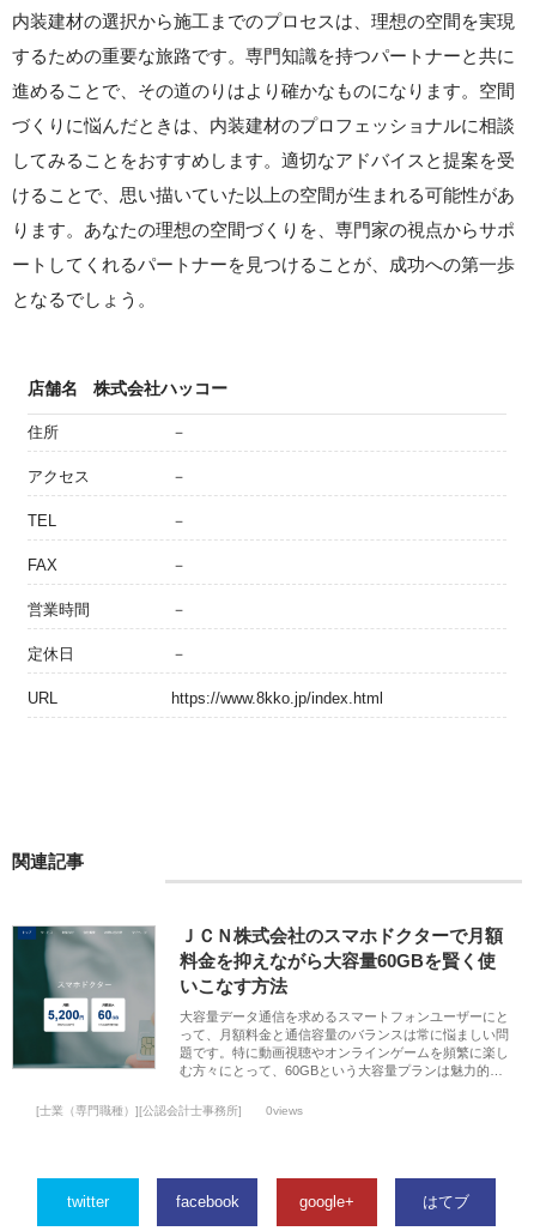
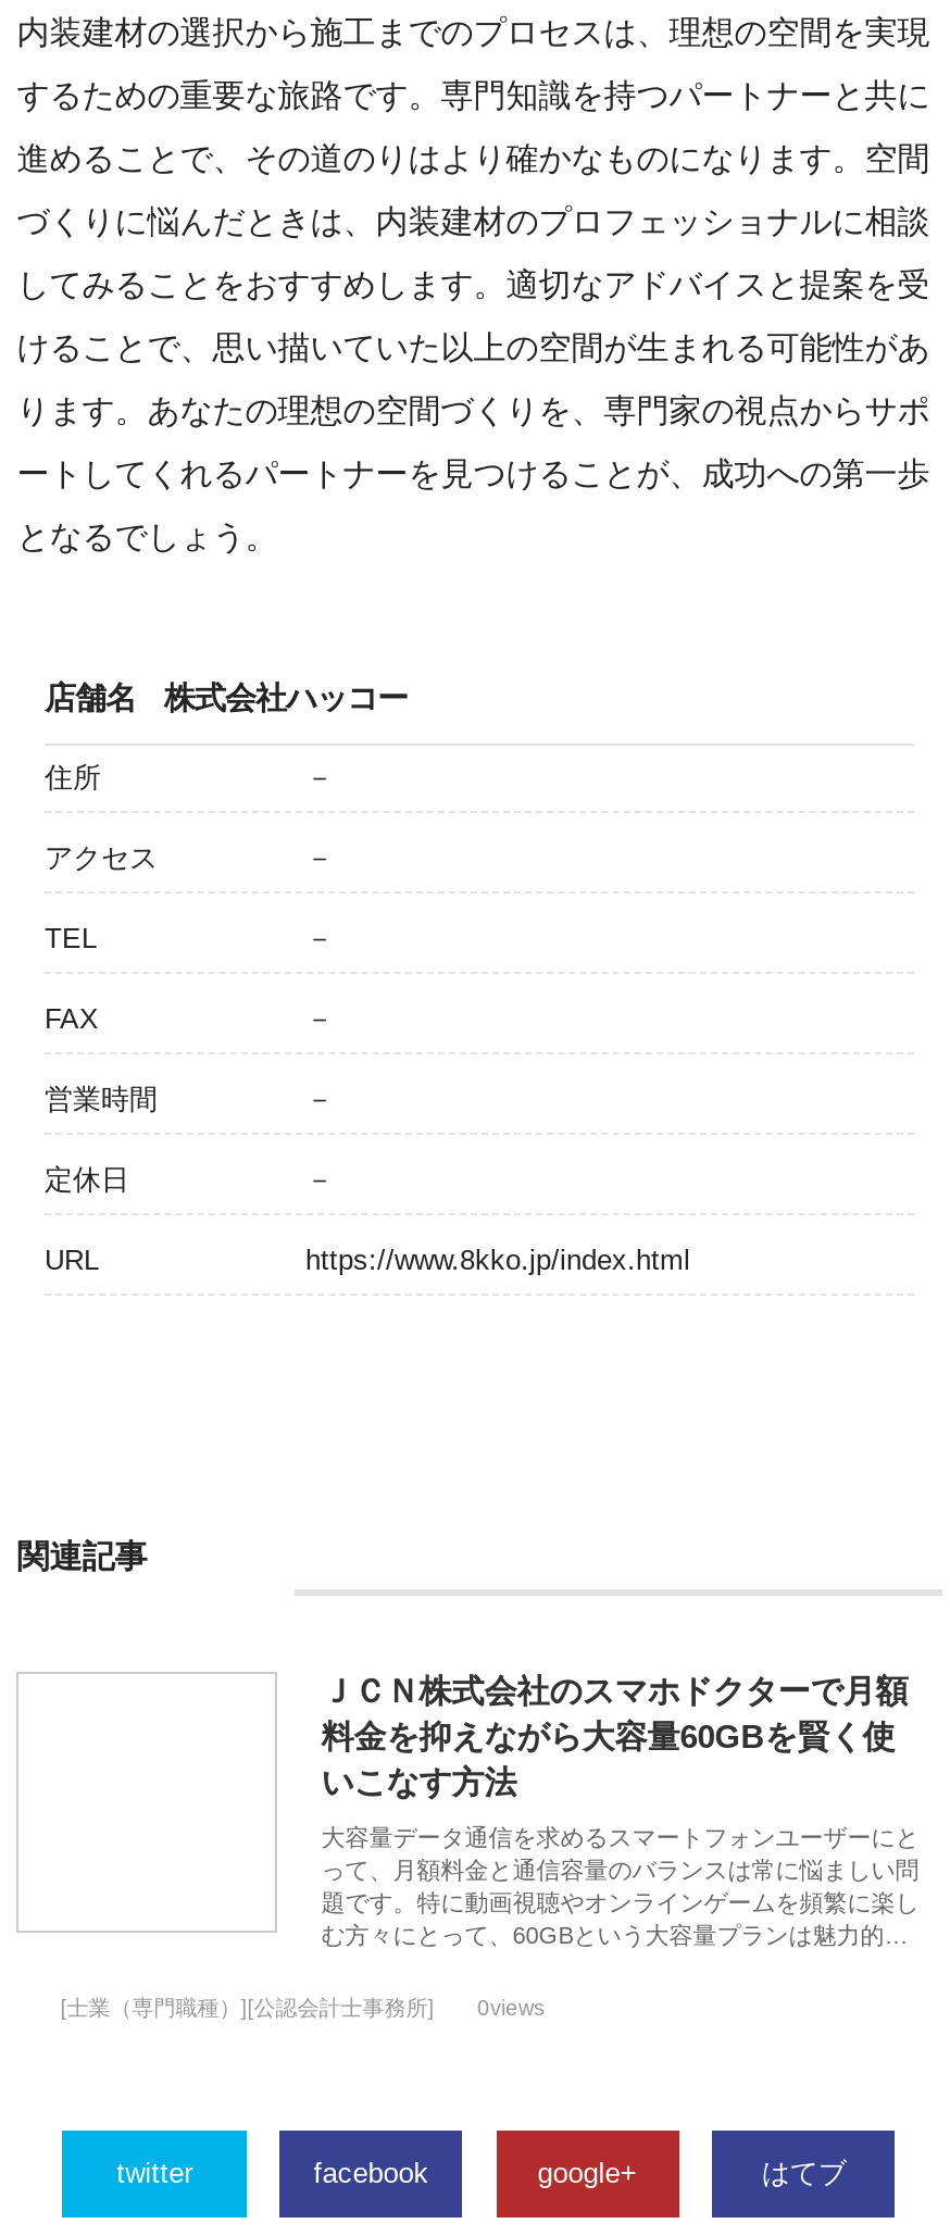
- [image]
